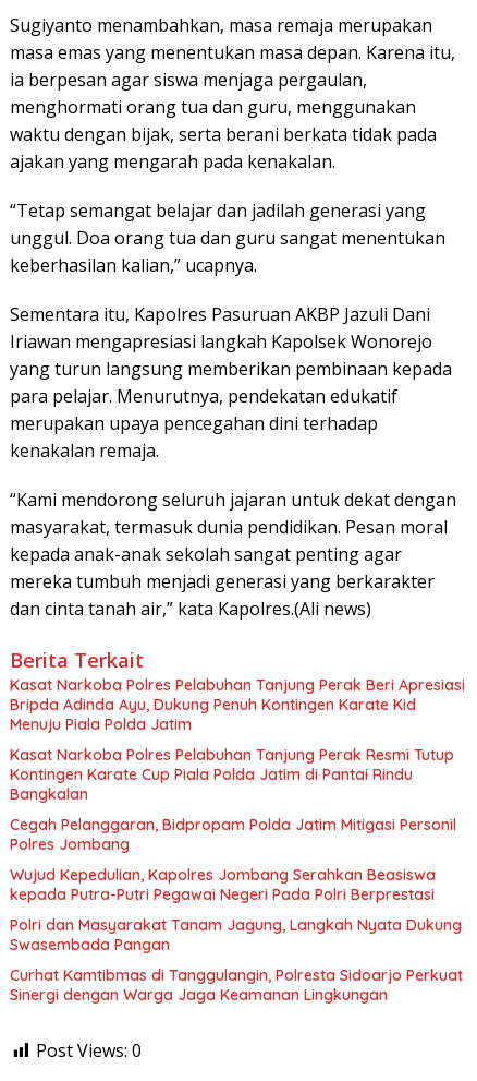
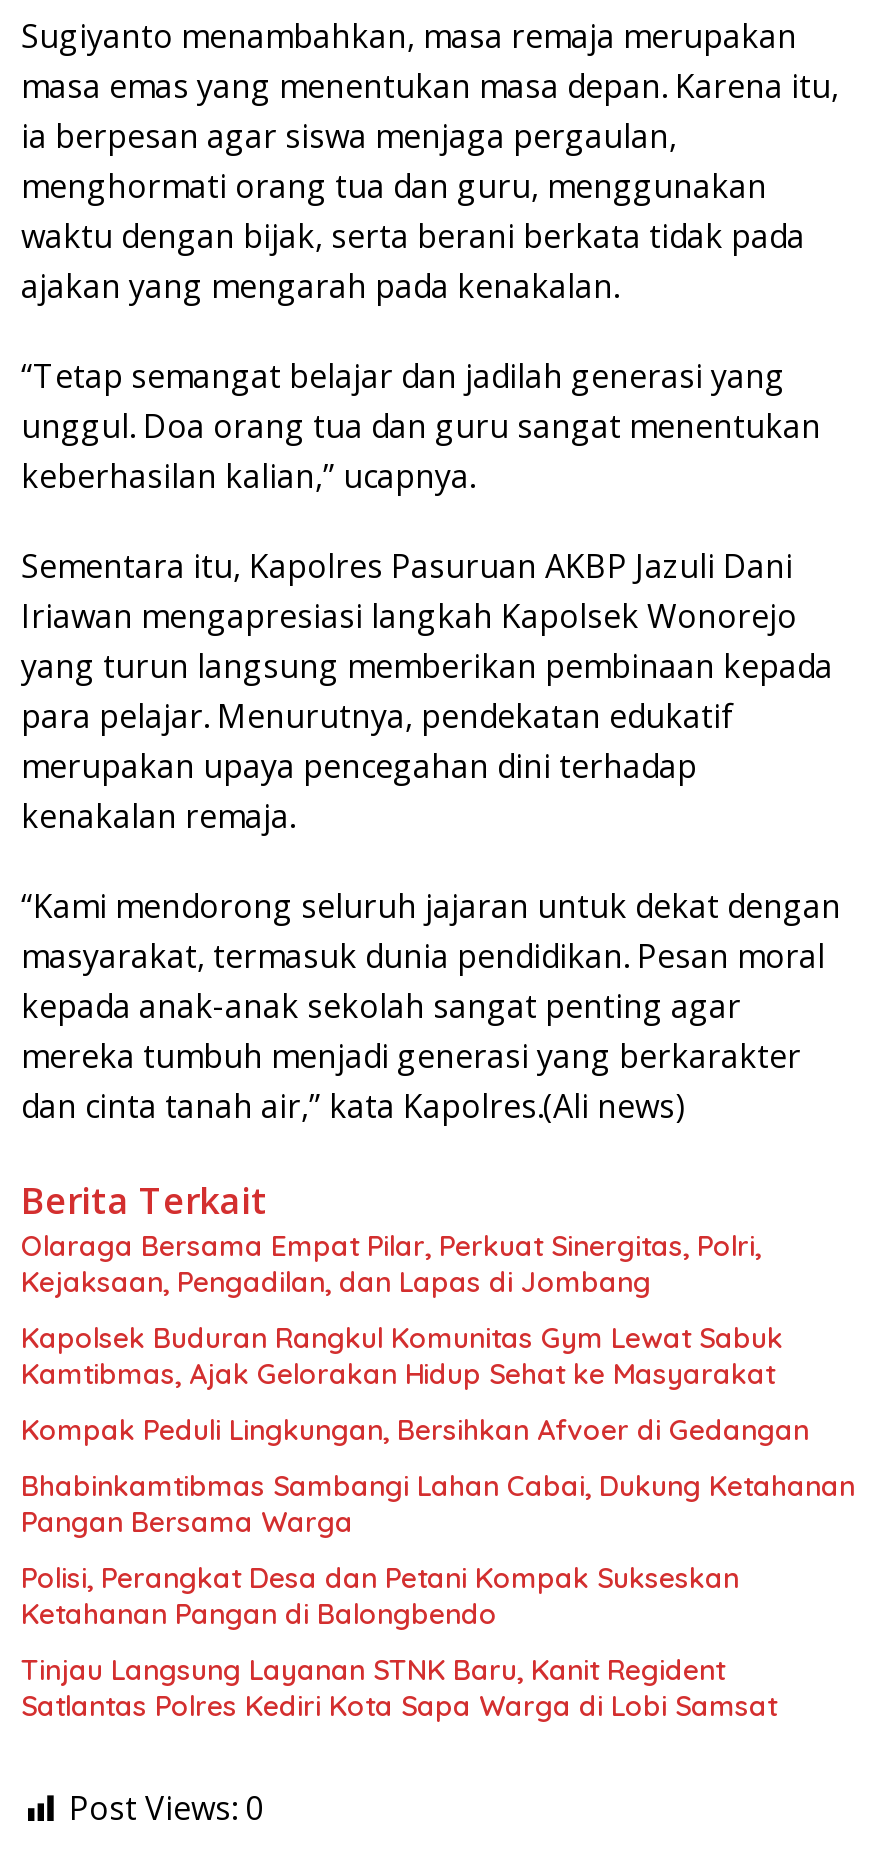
- Kasat Narkoba Polres Pelabuhan Tanjung Perak Beri Apresiasi
- Bripda Adinda Ayu, Dukung Penuh Kontingen Karate Kid
- Menuju Piala Polda Jatim
+ Olaraga Bersama Empat Pilar, Perkuat Sinergitas, Polri,
+ Kejaksaan, Pengadilan, dan Lapas di Jombang

- Kasat Narkoba Polres Pelabuhan Tanjung Perak Resmi Tutup
- Kontingen Karate Cup Piala Polda Jatim di Pantai Rindu
- Bangkalan
+ Kapolsek Buduran Rangkul Komunitas Gym Lewat Sabuk
+ Kamtibmas, Ajak Gelorakan Hidup Sehat ke Masyarakat

- Cegah Pelanggaran, Bidpropam Polda Jatim Mitigasi Personil
- Polres Jombang
+ Kompak Peduli Lingkungan, Bersihkan Afvoer di Gedangan

- Wujud Kepedulian, Kapolres Jombang Serahkan Beasiswa
- kepada Putra-Putri Pegawai Negeri Pada Polri Berprestasi
+ Bhabinkamtibmas Sambangi Lahan Cabai, Dukung Ketahanan
+ Pangan Bersama Warga

- Polri dan Masyarakat Tanam Jagung, Langkah Nyata Dukung
- Swasembada Pangan
+ Polisi, Perangkat Desa dan Petani Kompak Sukseskan
+ Ketahanan Pangan di Balongbendo

- Curhat Kamtibmas di Tanggulangin, Polresta Sidoarjo Perkuat
- Sinergi dengan Warga Jaga Keamanan Lingkungan
+ Tinjau Langsung Layanan STNK Baru, Kanit Regident
+ Satlantas Polres Kediri Kota Sapa Warga di Lobi Samsat
